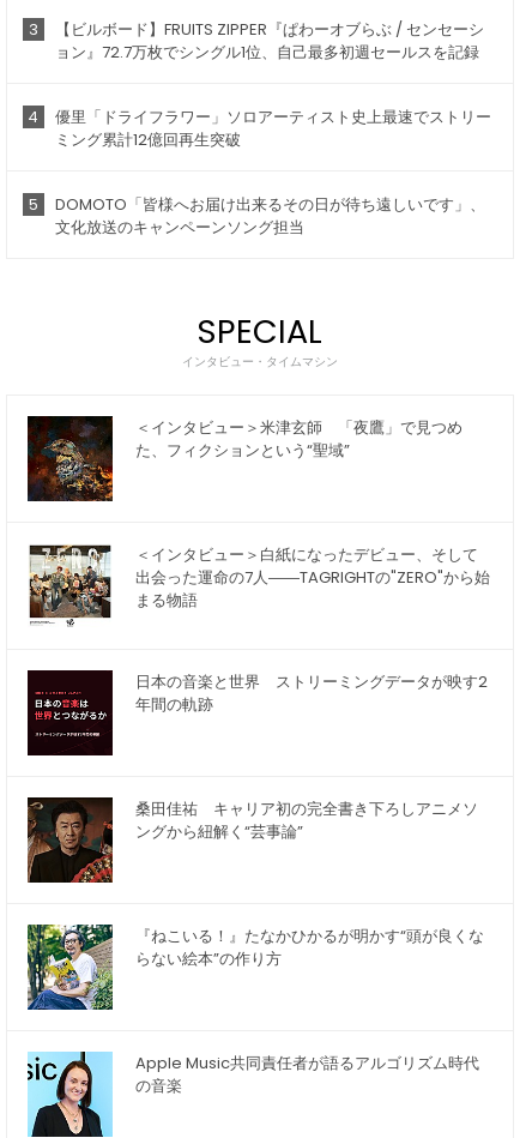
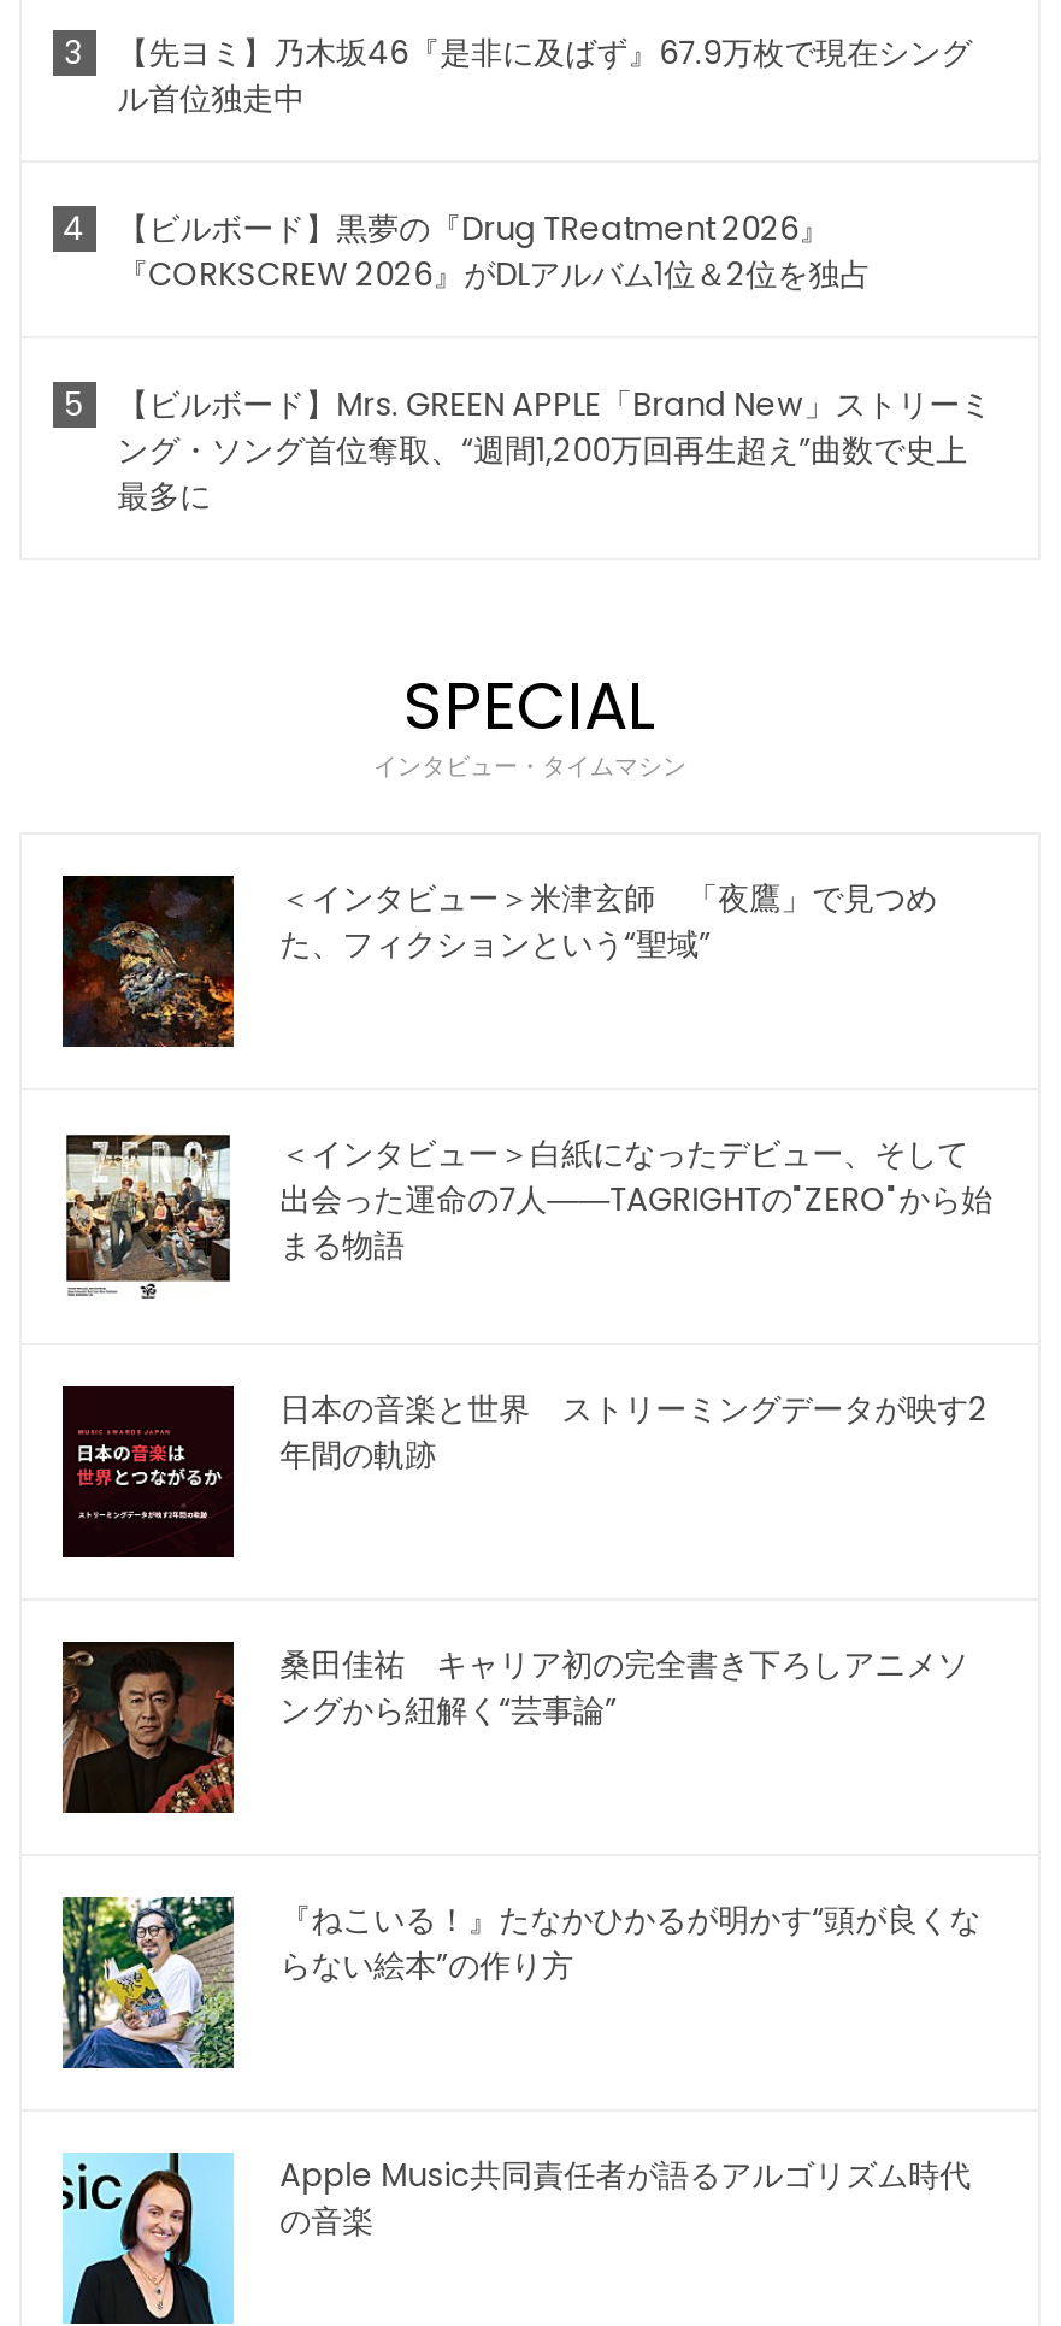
- 【ビルボード】FRUITS ZIPPER『ぱわーオブらぶ / センセーシ
- ョン』72.7万枚でシングル1位、自己最多初週セールスを記録
+ 【先ヨミ】乃木坂46『是非に及ばず』67.9万枚で現在シング
+ ル首位独走中

- 優里「ドライフラワー」ソロアーティスト史上最速でストリー
- ミング累計12億回再生突破
+ 【ビルボード】黒夢の『Drug TReatment 2026』
+ 『CORKSCREW 2026』がDLアルバム1位＆2位を独占

- DOMOTO「皆様へお届け出来るその日が待ち遠しいです」、
- 文化放送のキャンペーンソング担当
+ 【ビルボード】Mrs. GREEN APPLE「Brand New」ストリーミ
+ ング・ソング首位奪取、“週間1,200万回再生超え”曲数で史上
+ 最多に
